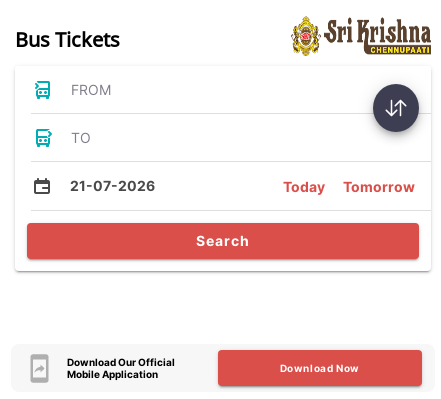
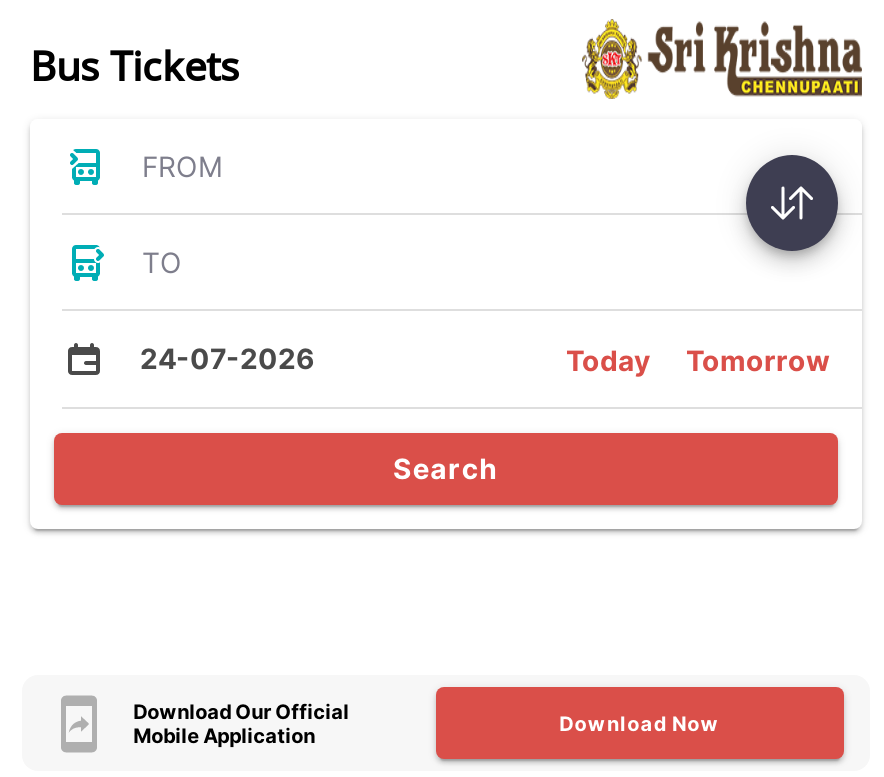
- 21-07-2026
+ 24-07-2026
